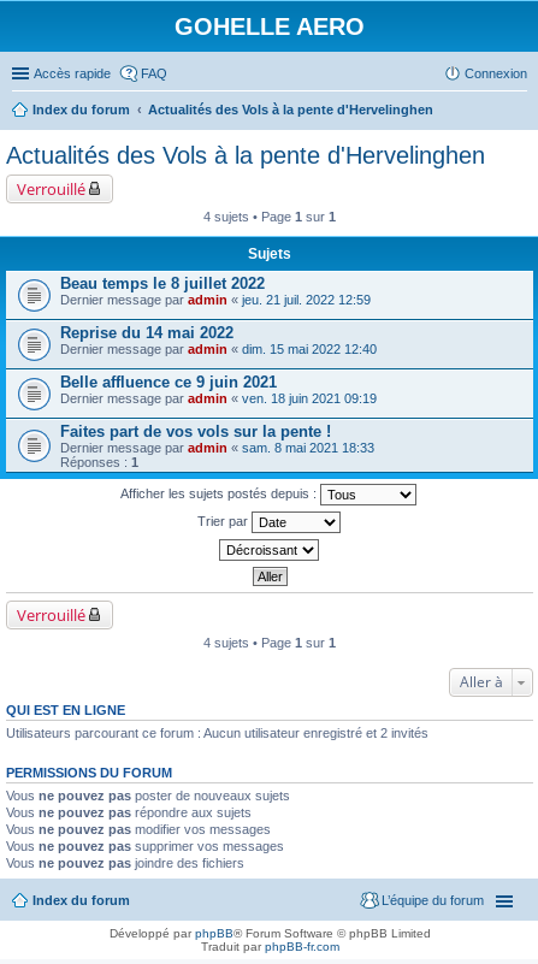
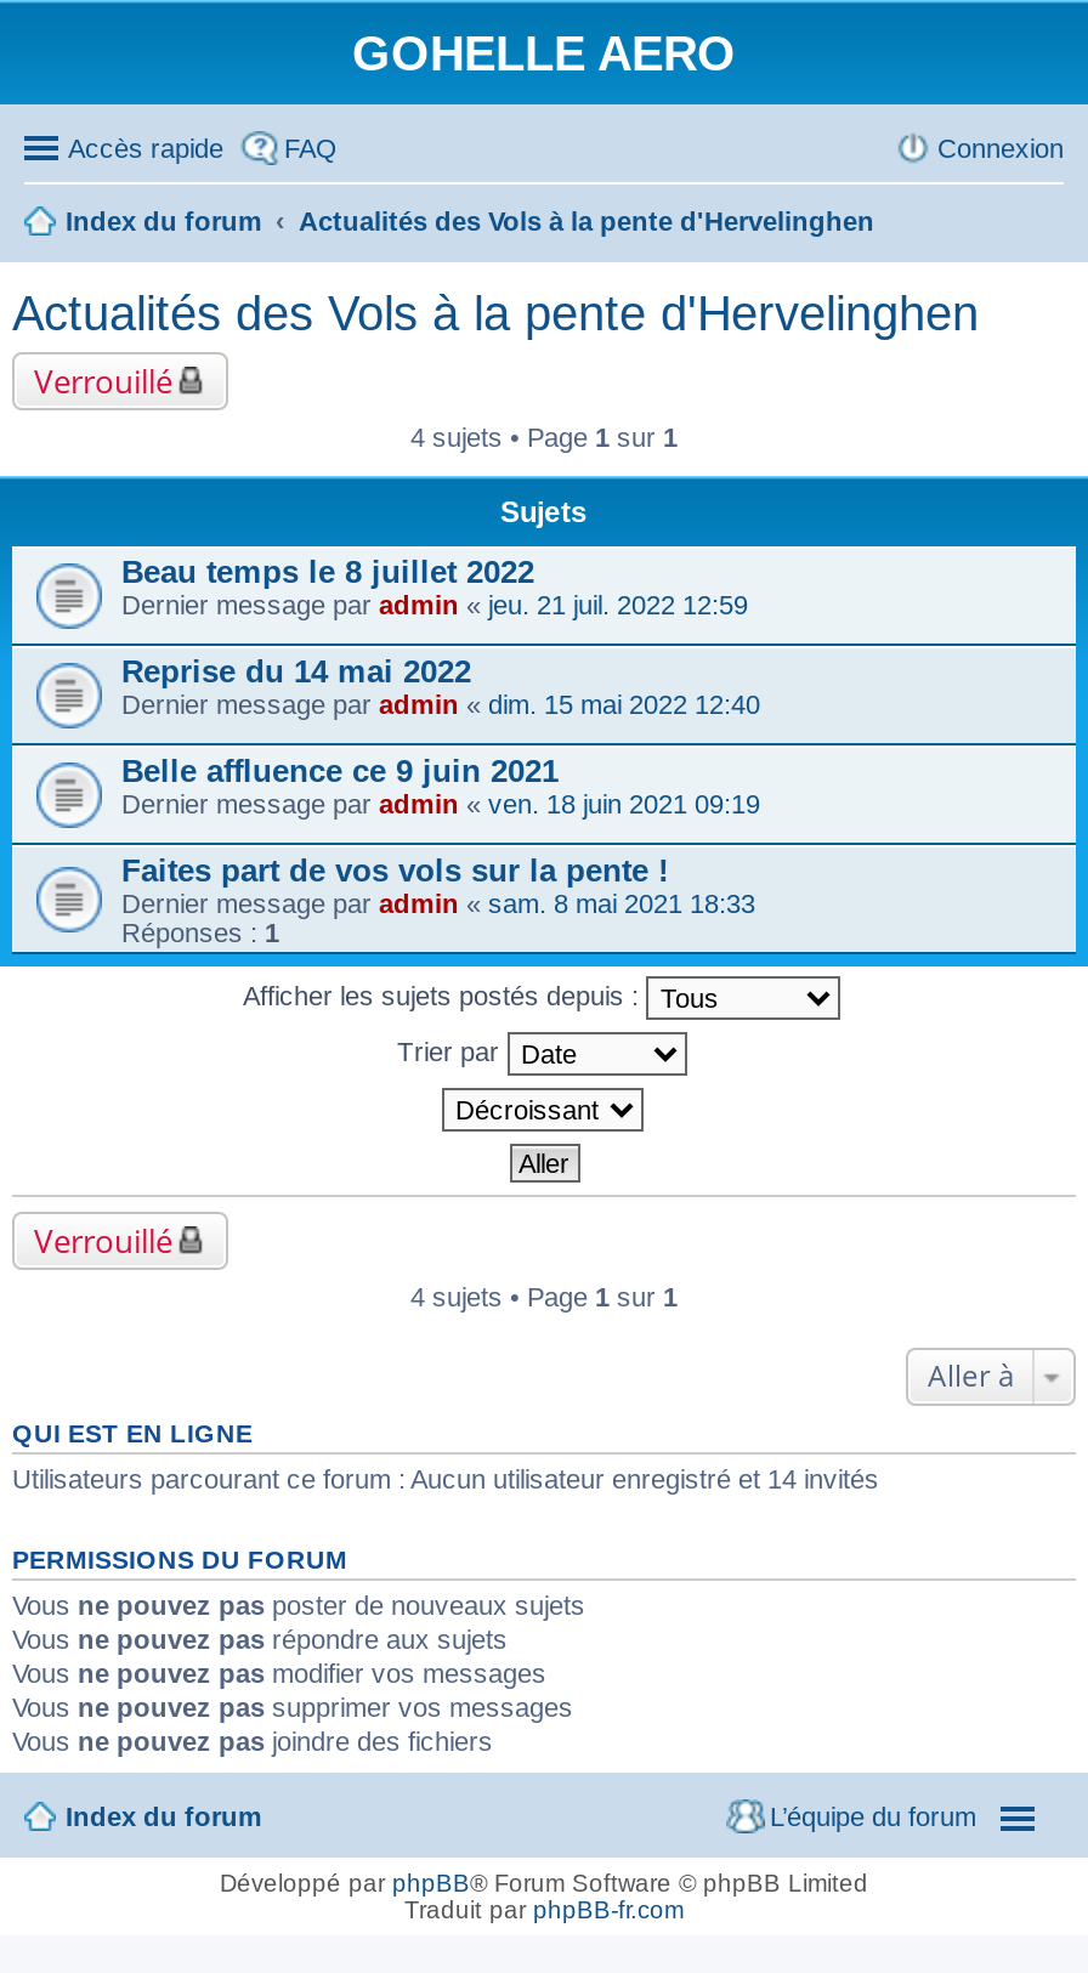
- Utilisateurs parcourant ce forum : Aucun utilisateur enregistré et 2 invités
+ Utilisateurs parcourant ce forum : Aucun utilisateur enregistré et 14 invités
